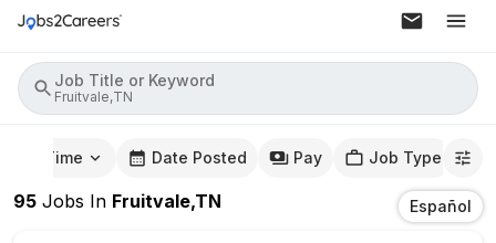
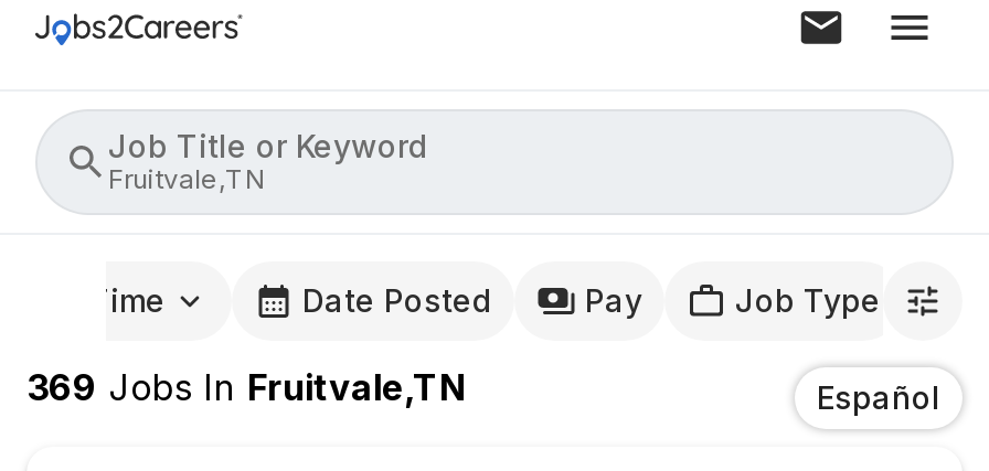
- 95 Jobs In Fruitvale,TN
+ 369 Jobs In Fruitvale,TN
